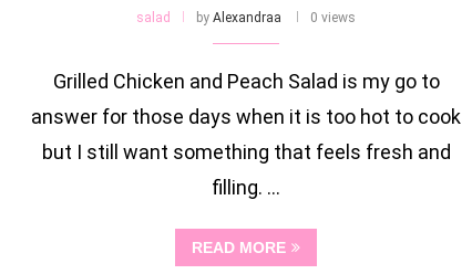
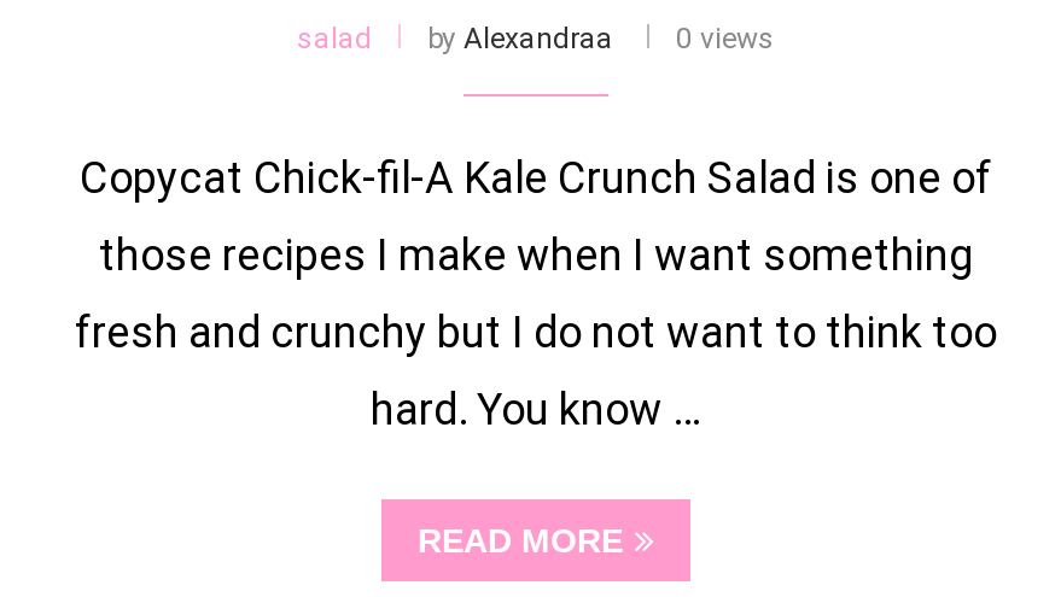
- Grilled Chicken and Peach Salad is my go to
+ Copycat Chick-fil-A Kale Crunch Salad is one of

- answer for those days when it is too hot to cook
+ those recipes I make when I want something

- but I still want something that feels fresh and
+ fresh and crunchy but I do not want to think too

- filling. …
+ hard. You know …
